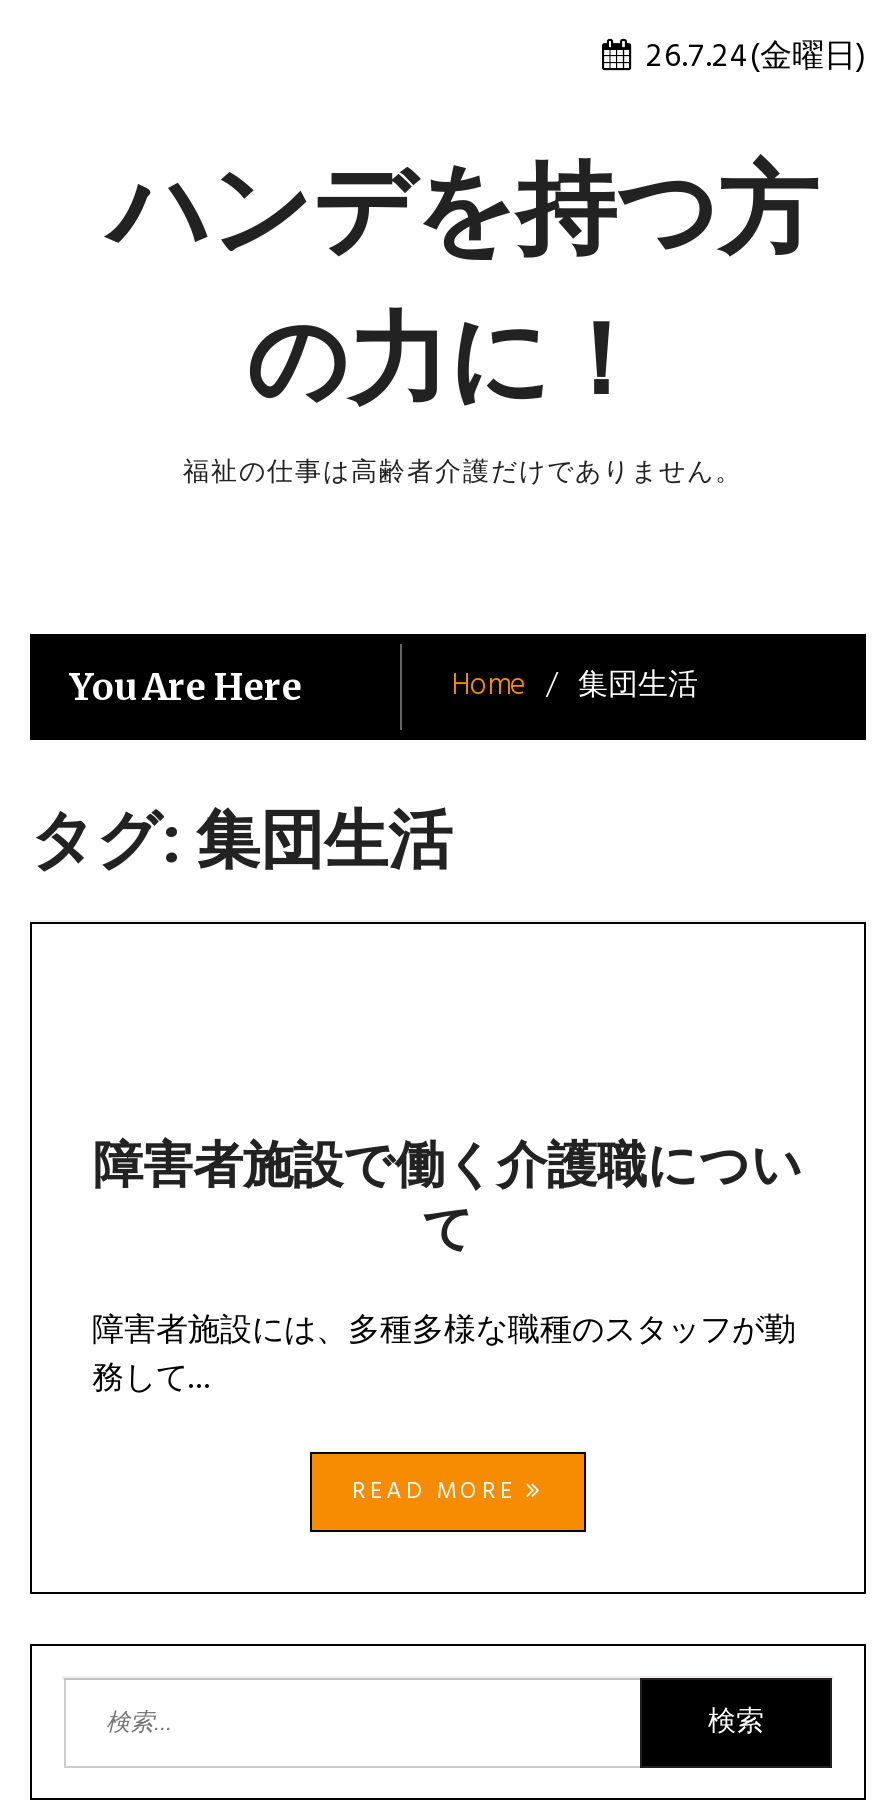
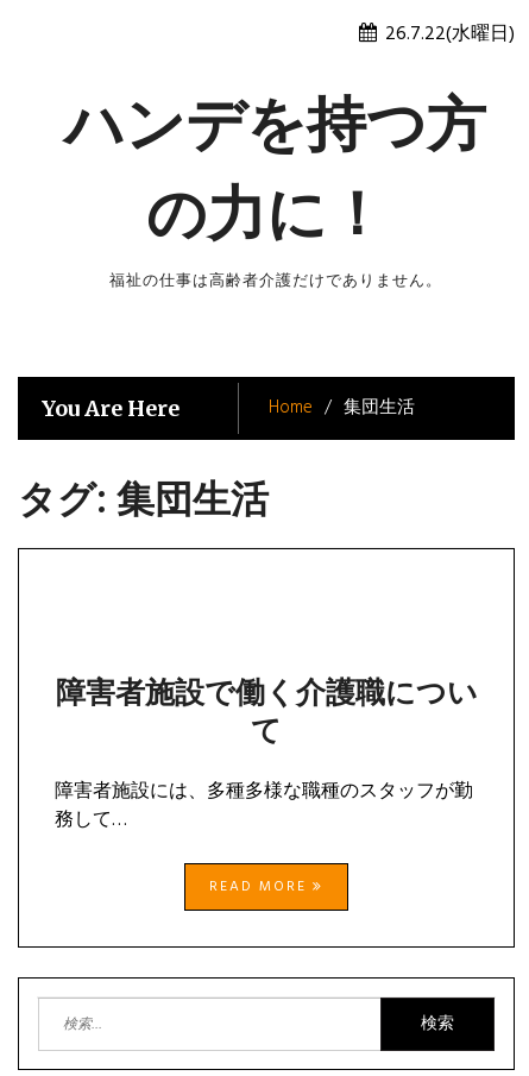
- 26.7.24(金曜日)
+ 26.7.22(水曜日)
